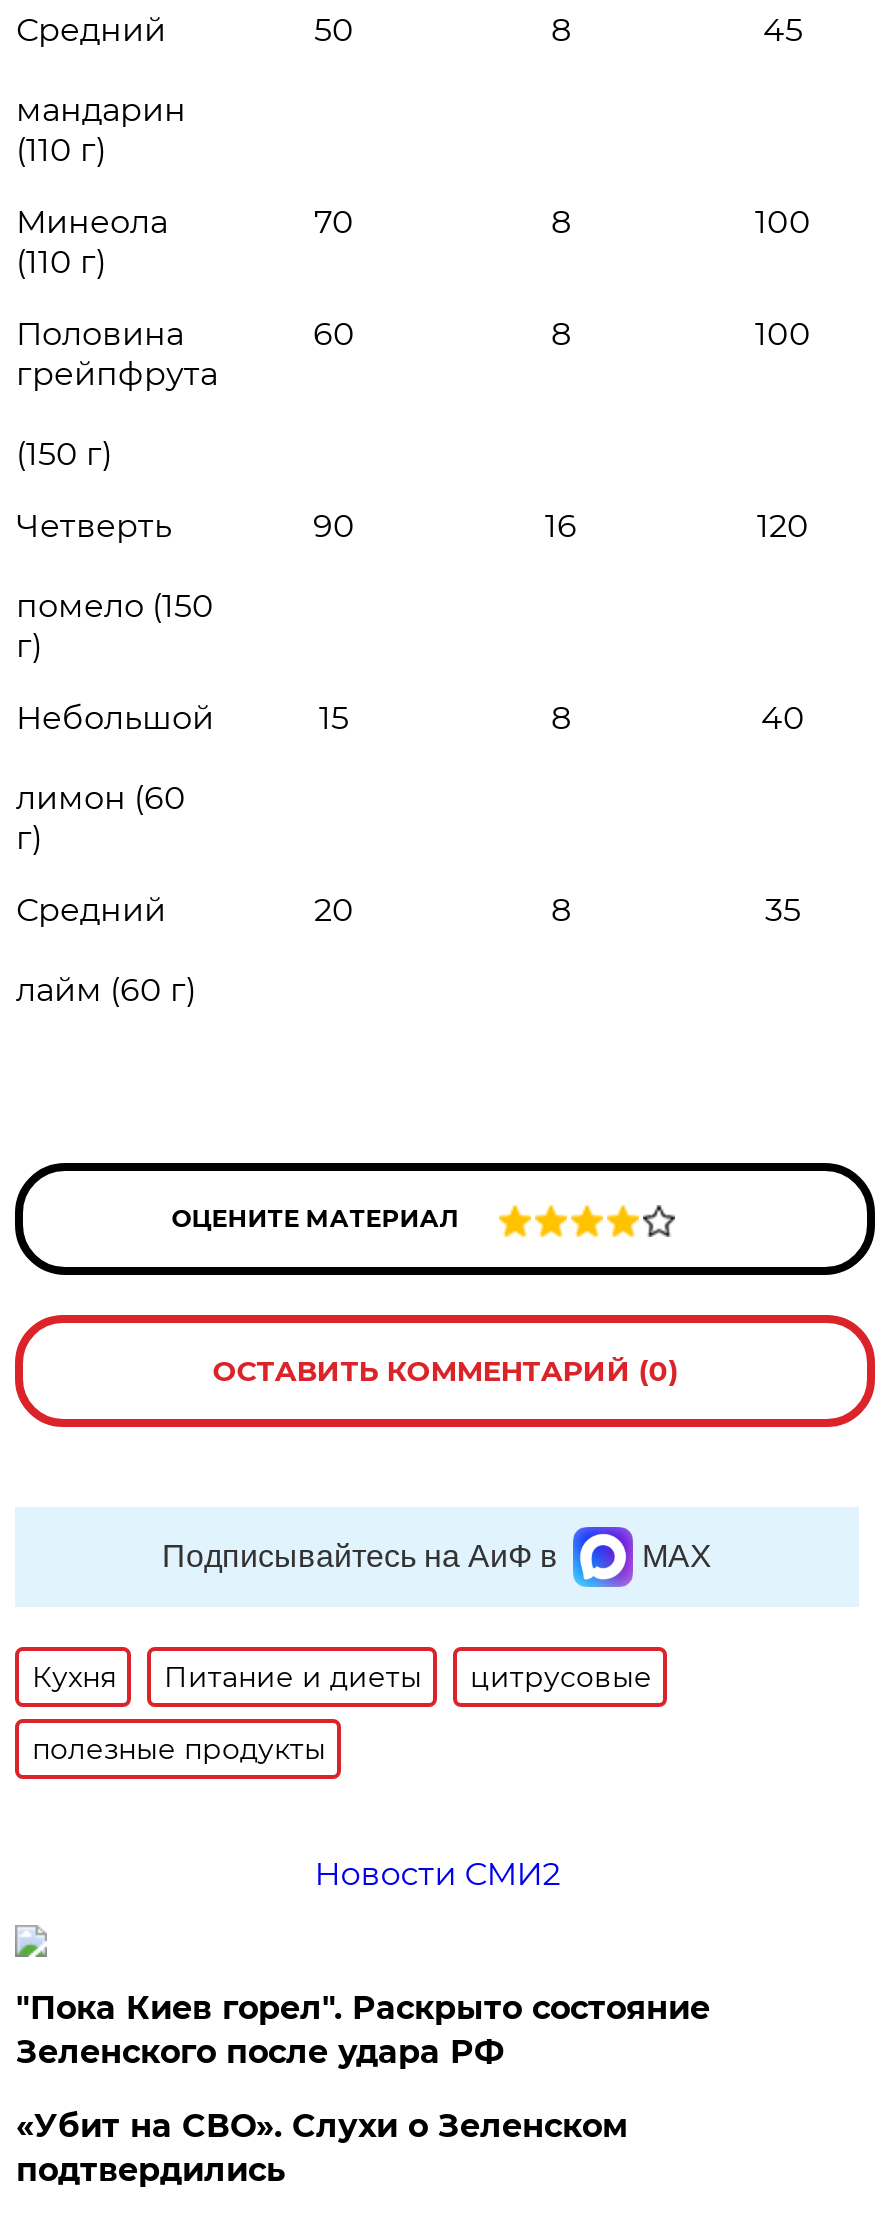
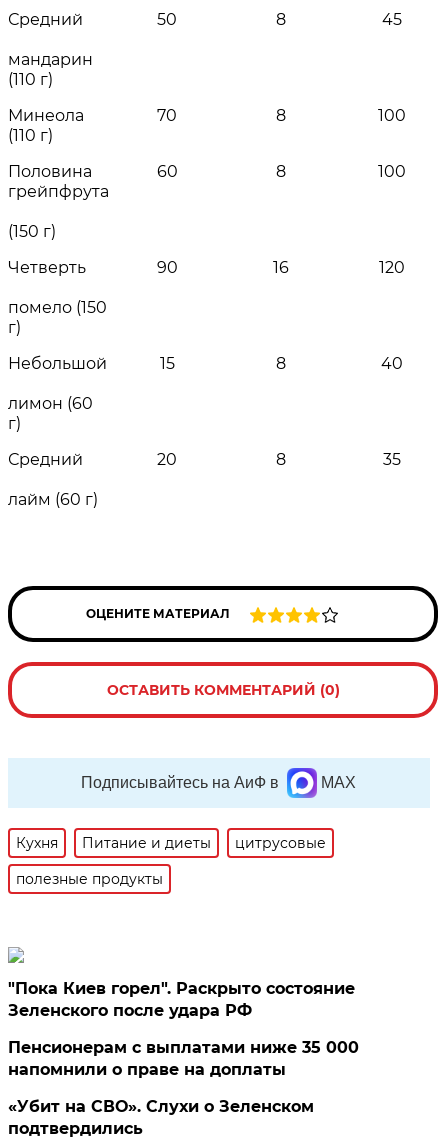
- Новости СМИ2

moved up: "Пока Киев горел". Раскрыто состояние | Зеленского после удара РФ

+ Пенсионерам с выплатами ниже 35 000
+ напомнили о праве на доплаты
